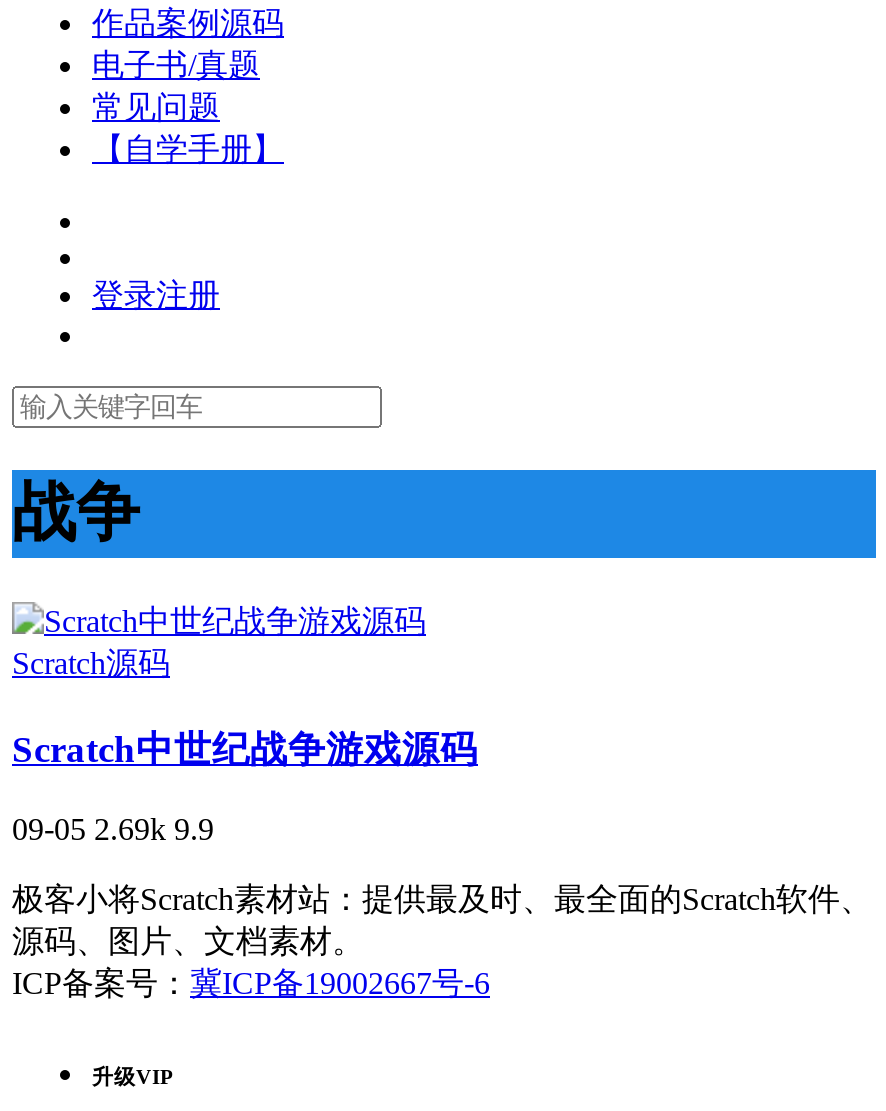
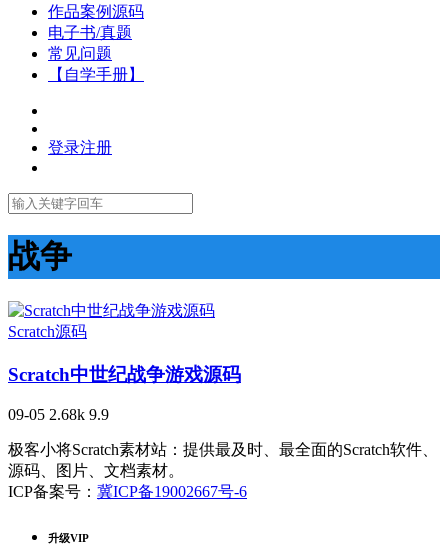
- 09-05 2.69k 9.9
+ 09-05 2.68k 9.9
